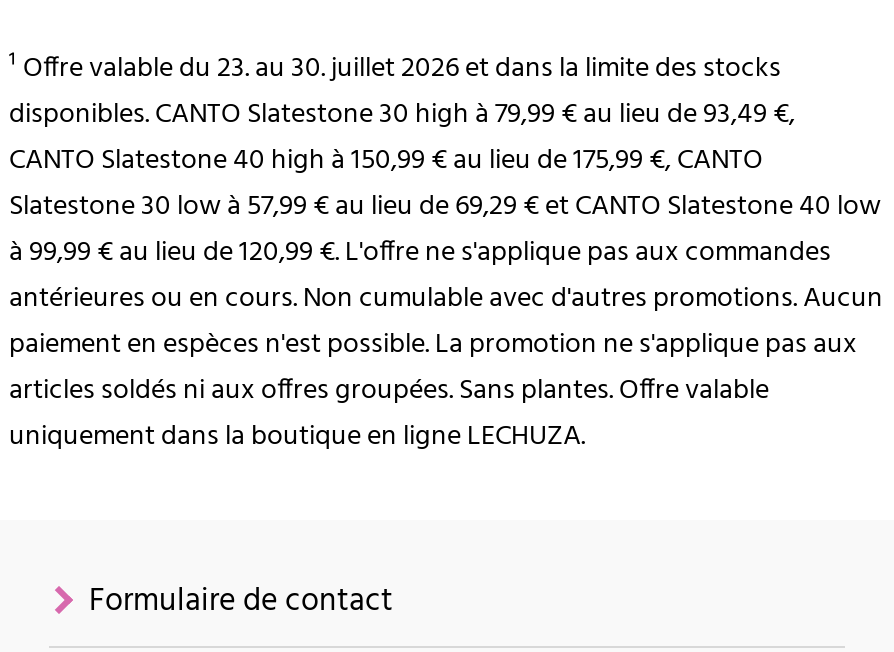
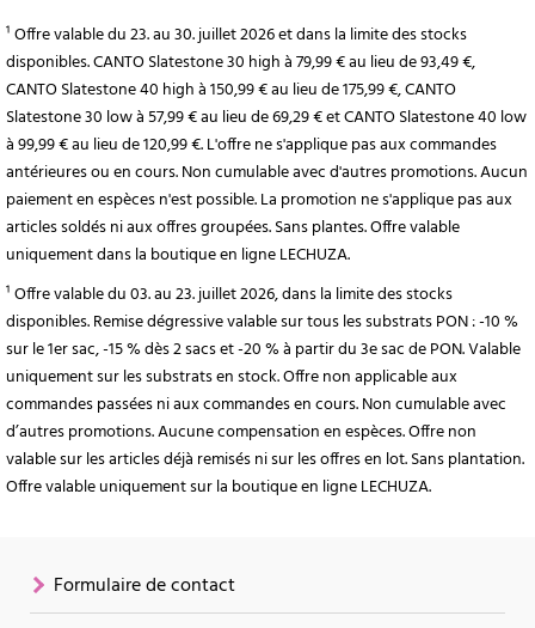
+ ¹ Offre valable du 03. au 23. juillet 2026, dans la limite des stocks
+ disponibles. Remise dégressive valable sur tous les substrats PON : -10 %
+ sur le 1er sac, -15 % dès 2 sacs et -20 % à partir du 3e sac de PON. Valable
+ uniquement sur les substrats en stock. Offre non applicable aux
+ commandes passées ni aux commandes en cours. Non cumulable avec
+ d’autres promotions. Aucune compensation en espèces. Offre non
+ valable sur les articles déjà remisés ni sur les offres en lot. Sans plantation.
+ Offre valable uniquement sur la boutique en ligne LECHUZA.
